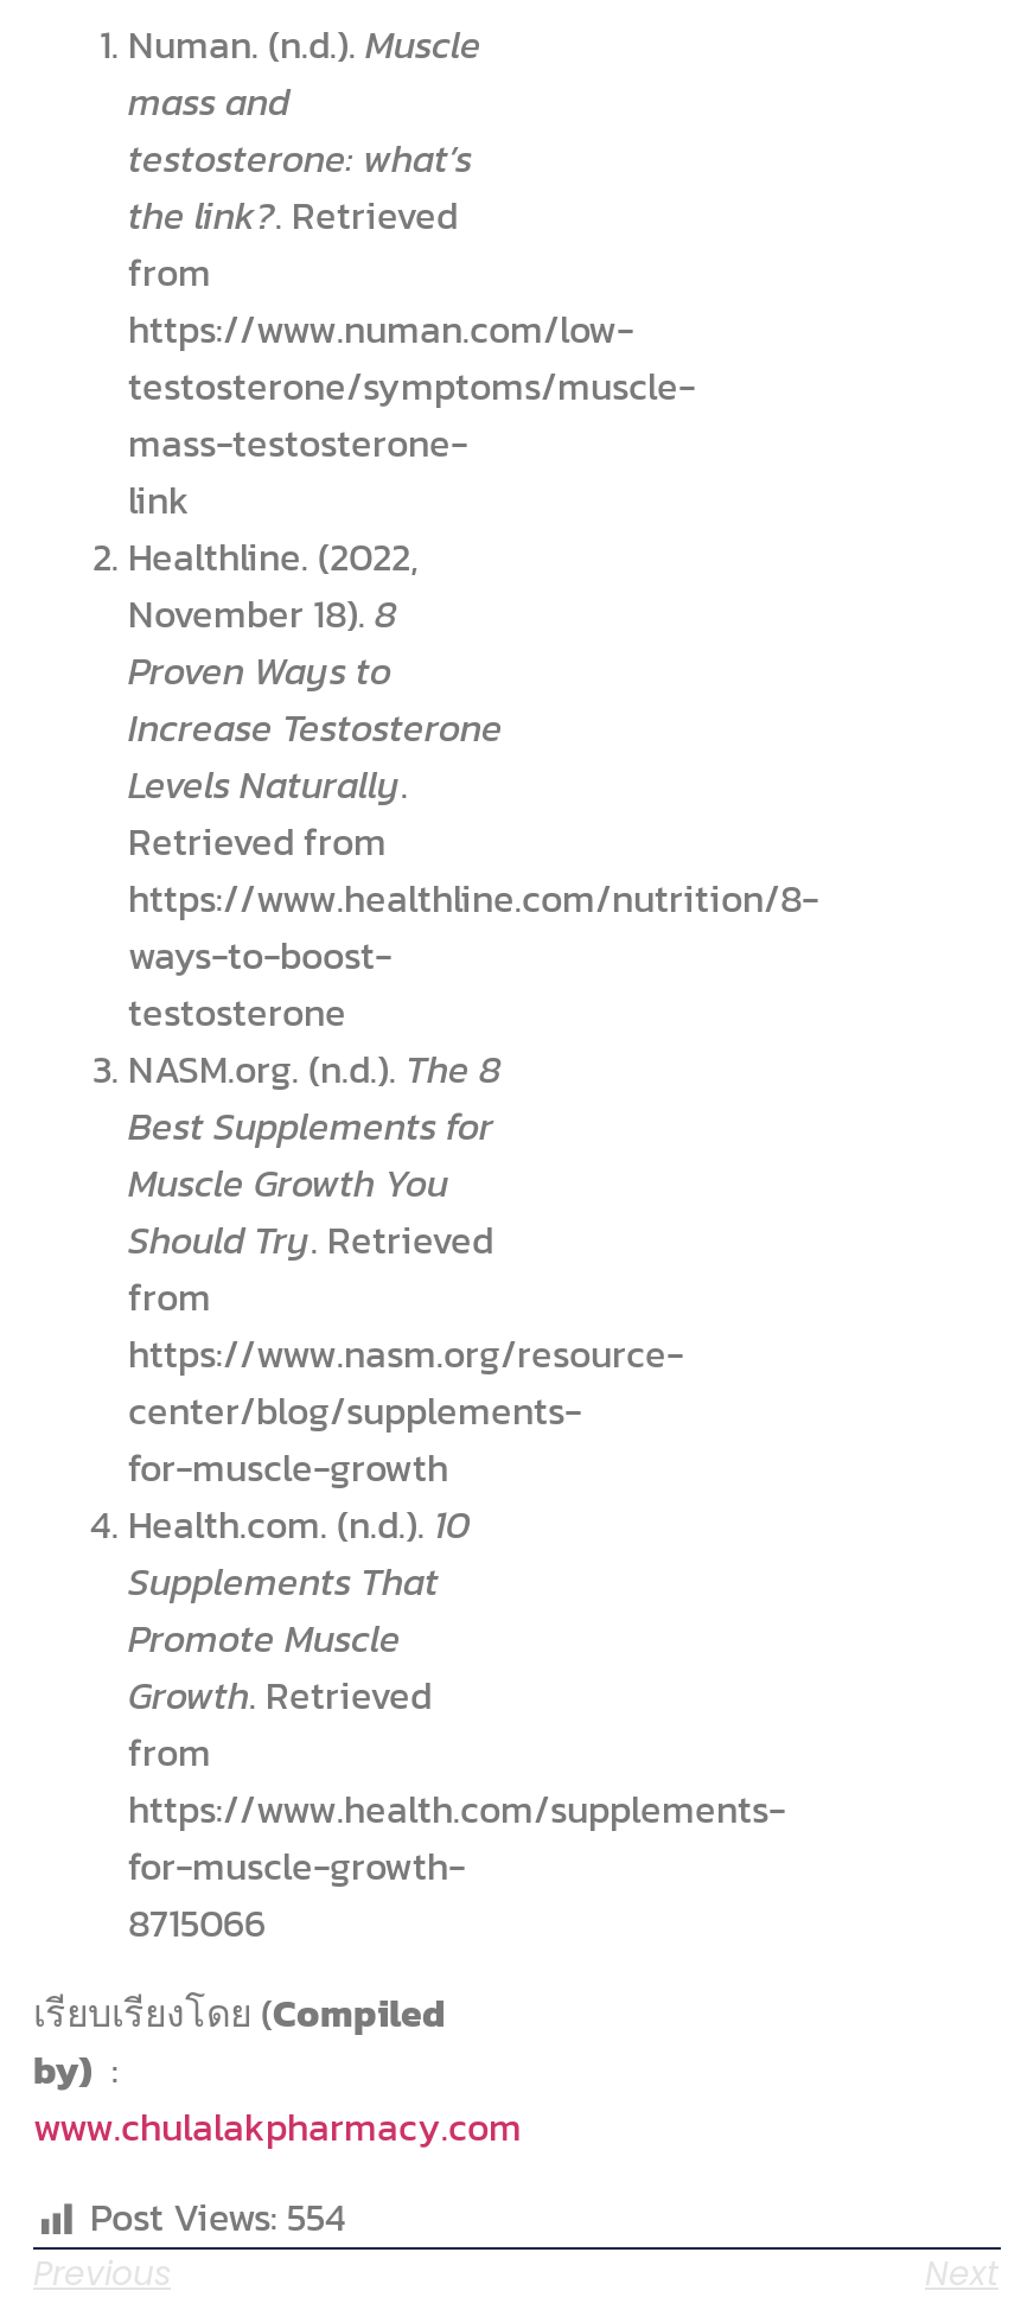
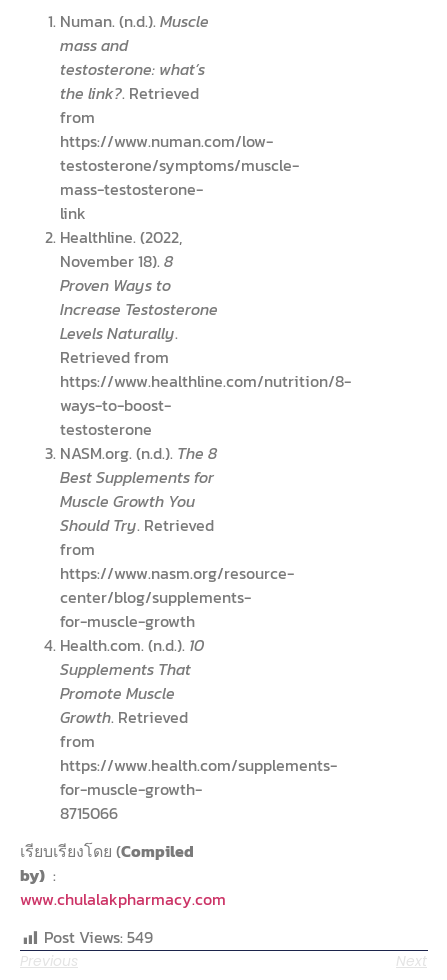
- Post Views: 554
+ Post Views: 549
